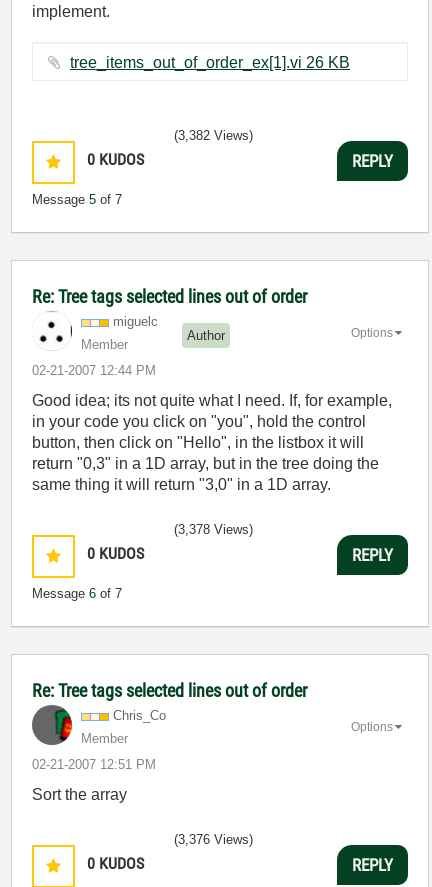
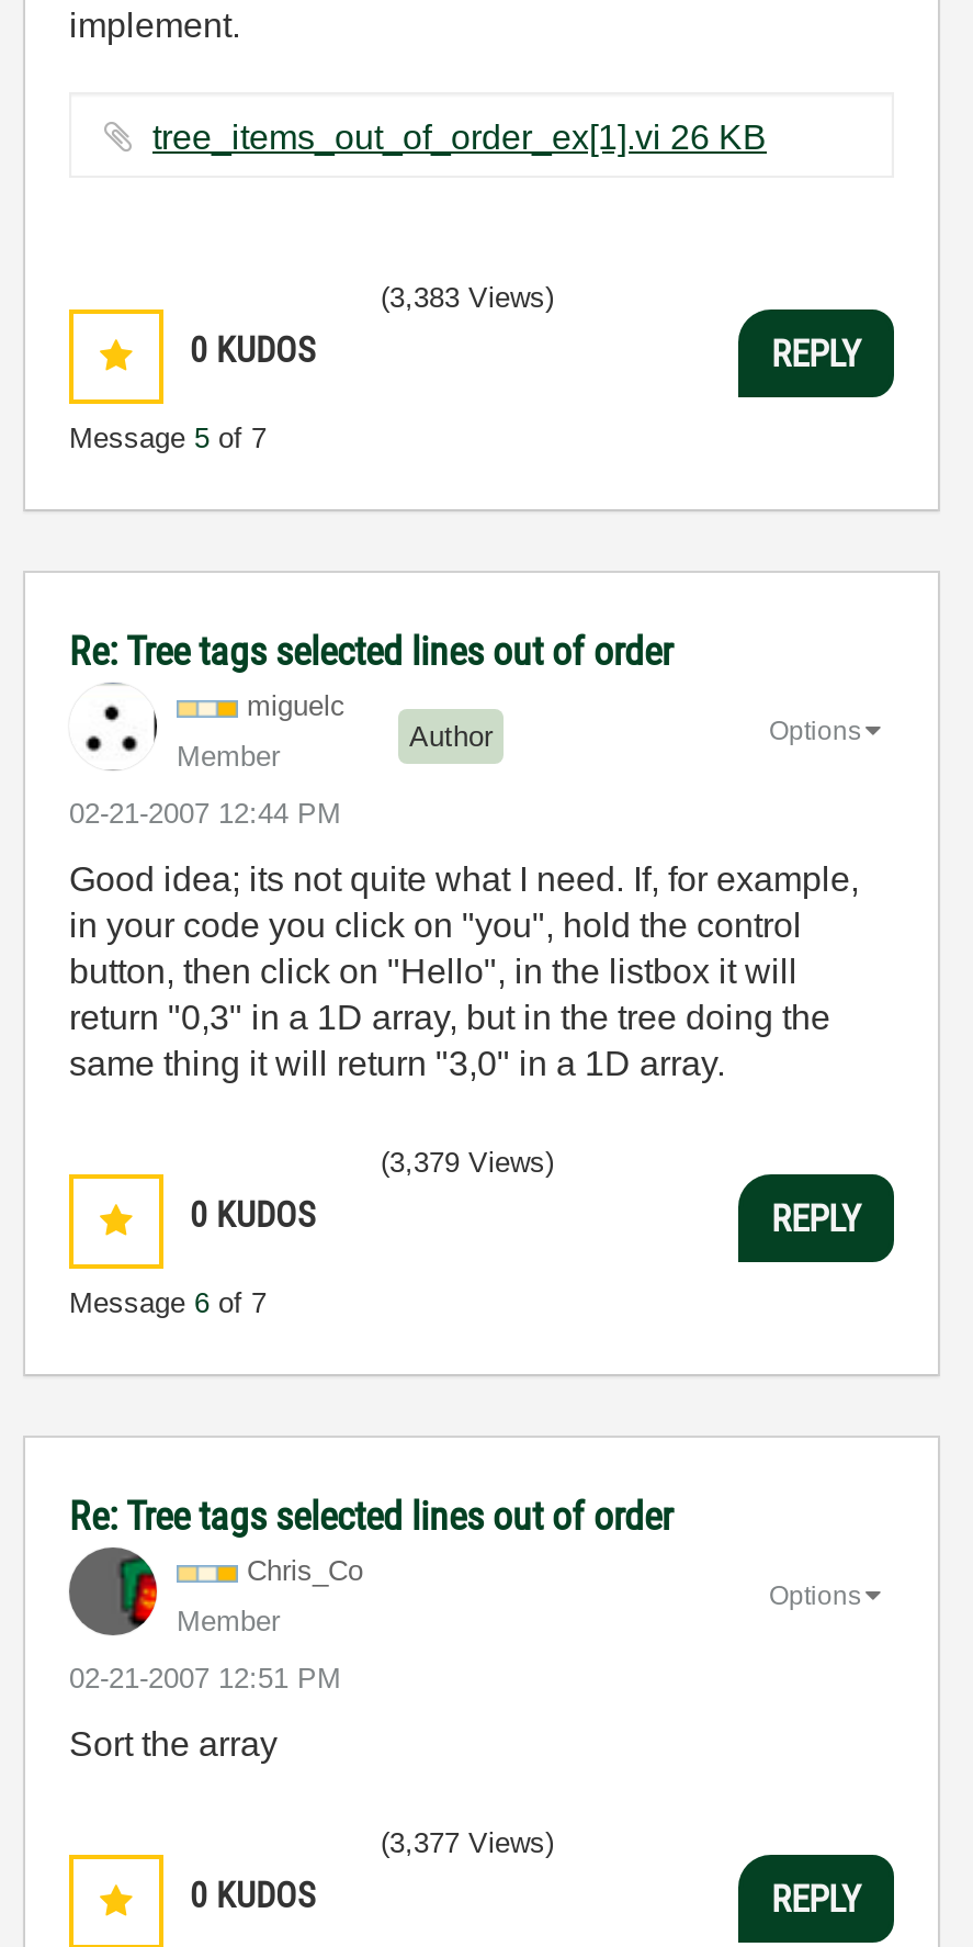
- (3,382 Views)
+ (3,383 Views)

- (3,378 Views)
+ (3,379 Views)

- (3,376 Views)
+ (3,377 Views)
